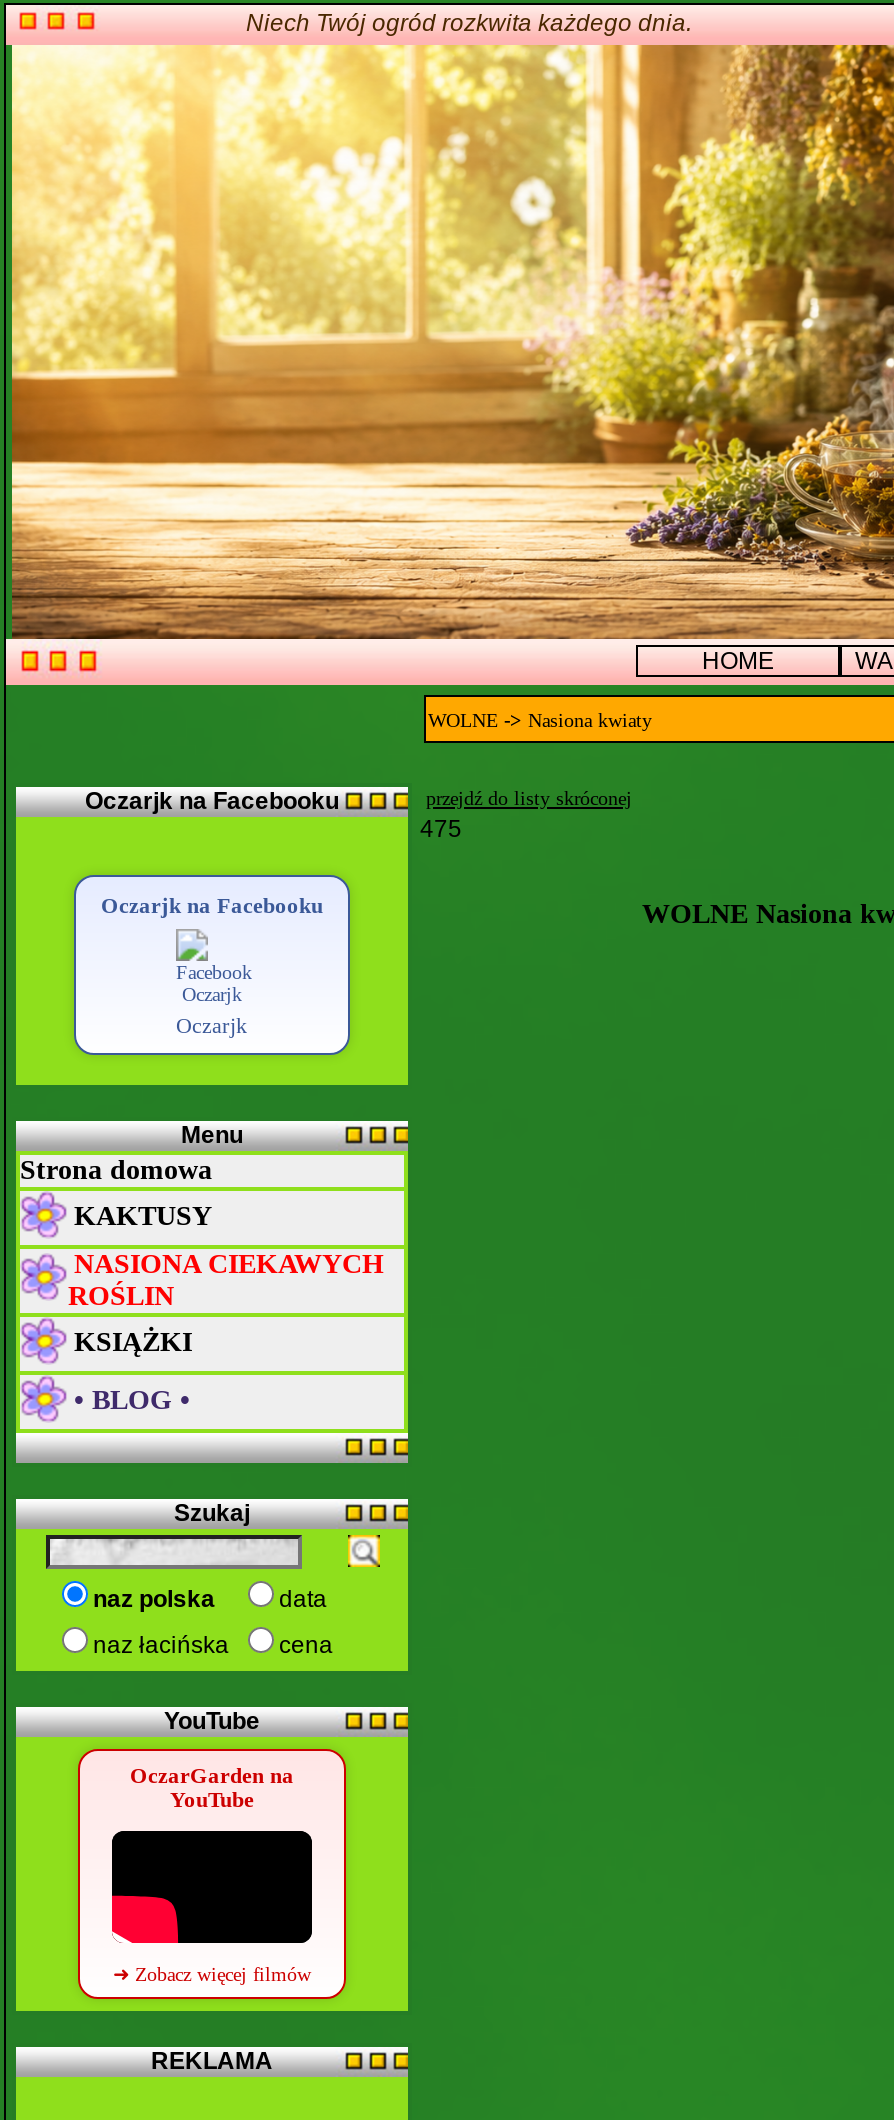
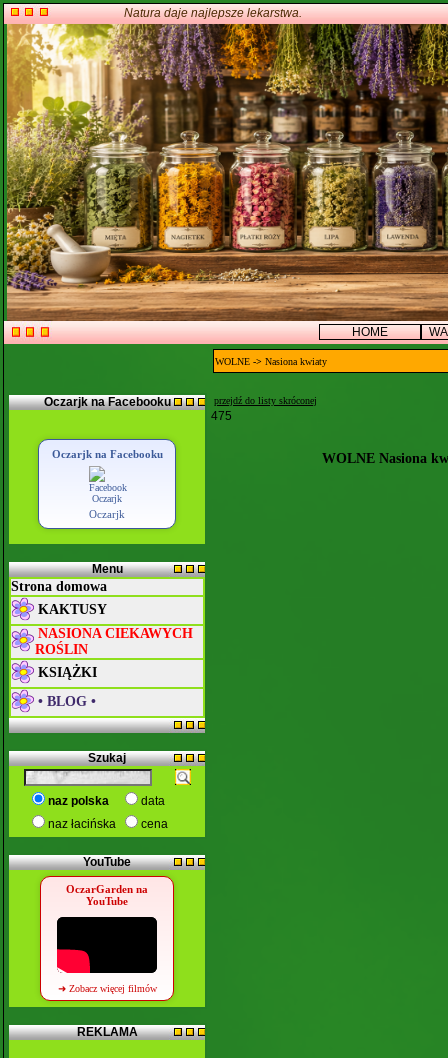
- Niech Twój ogród rozkwita każdego dnia.
+ Natura daje najlepsze lekarstwa.

- [image]
+ [image]
